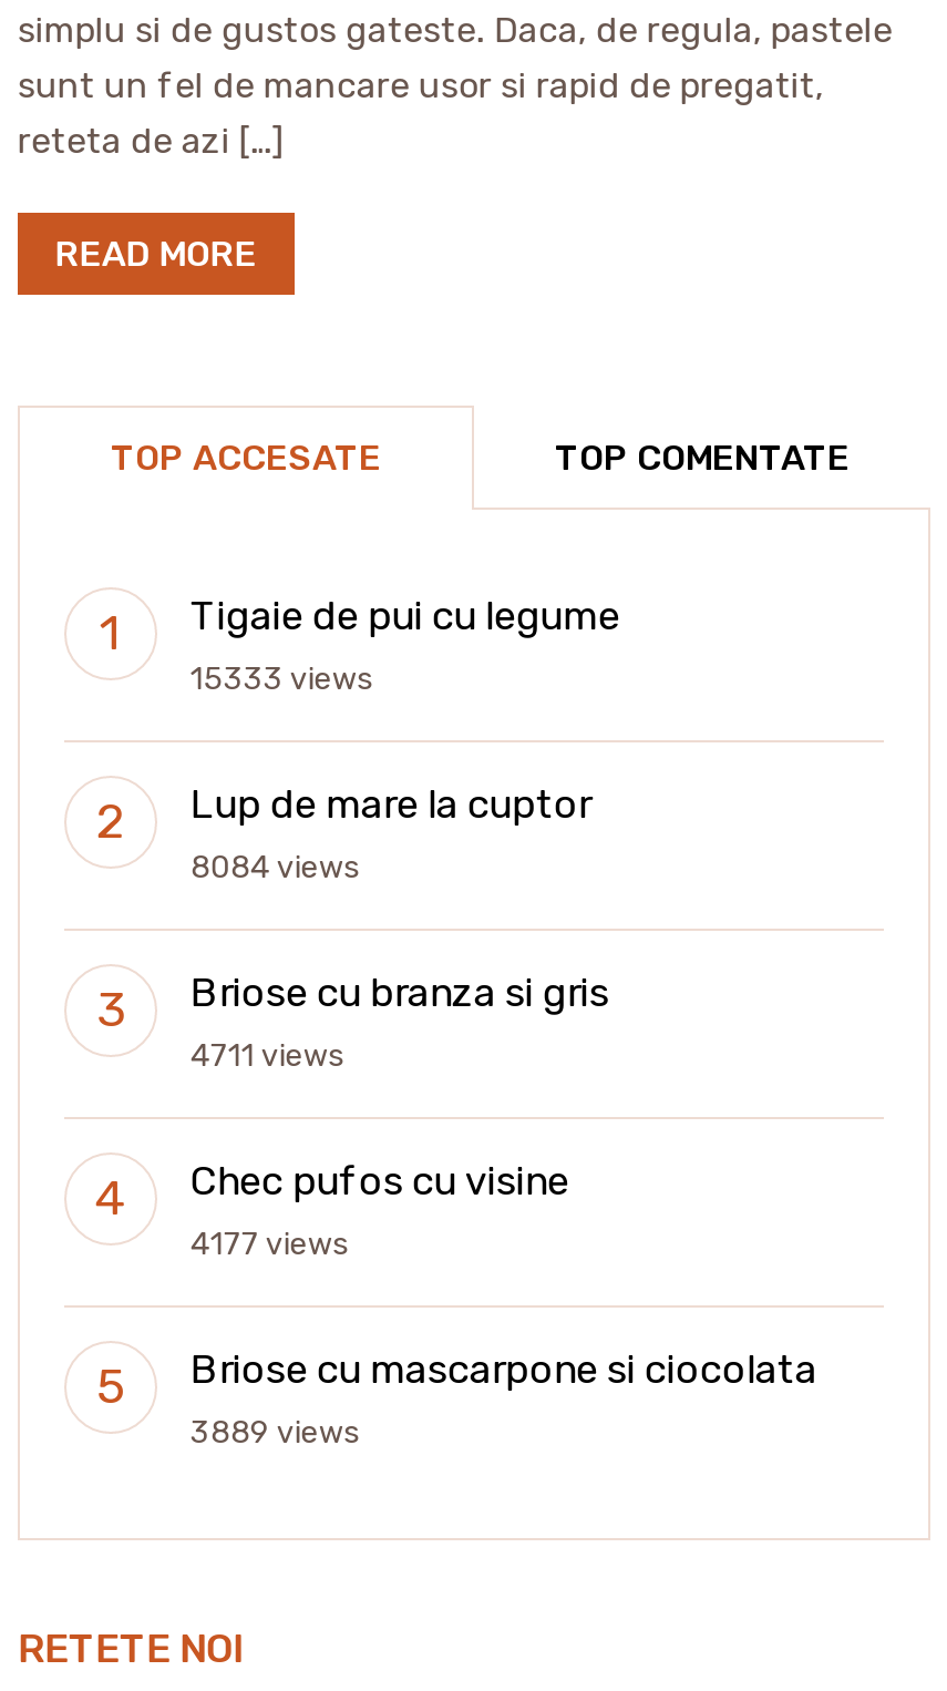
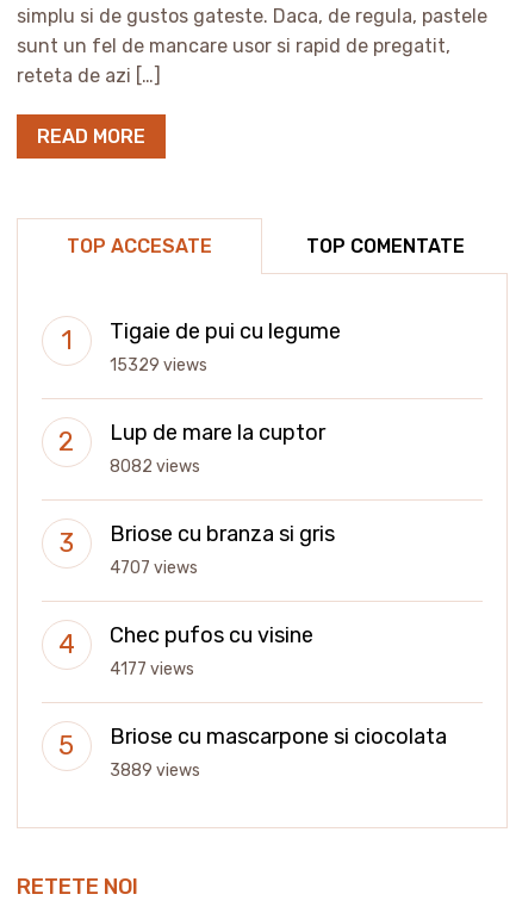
- 15333 views
+ 15329 views

- 8084 views
+ 8082 views

- 4711 views
+ 4707 views
